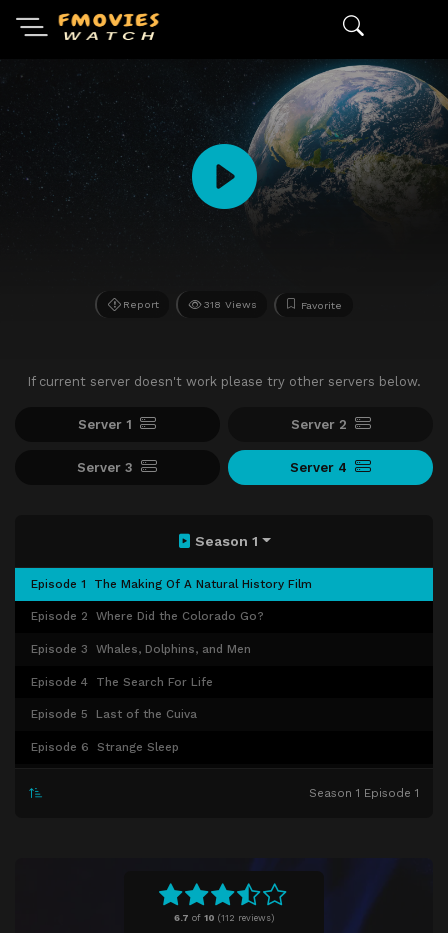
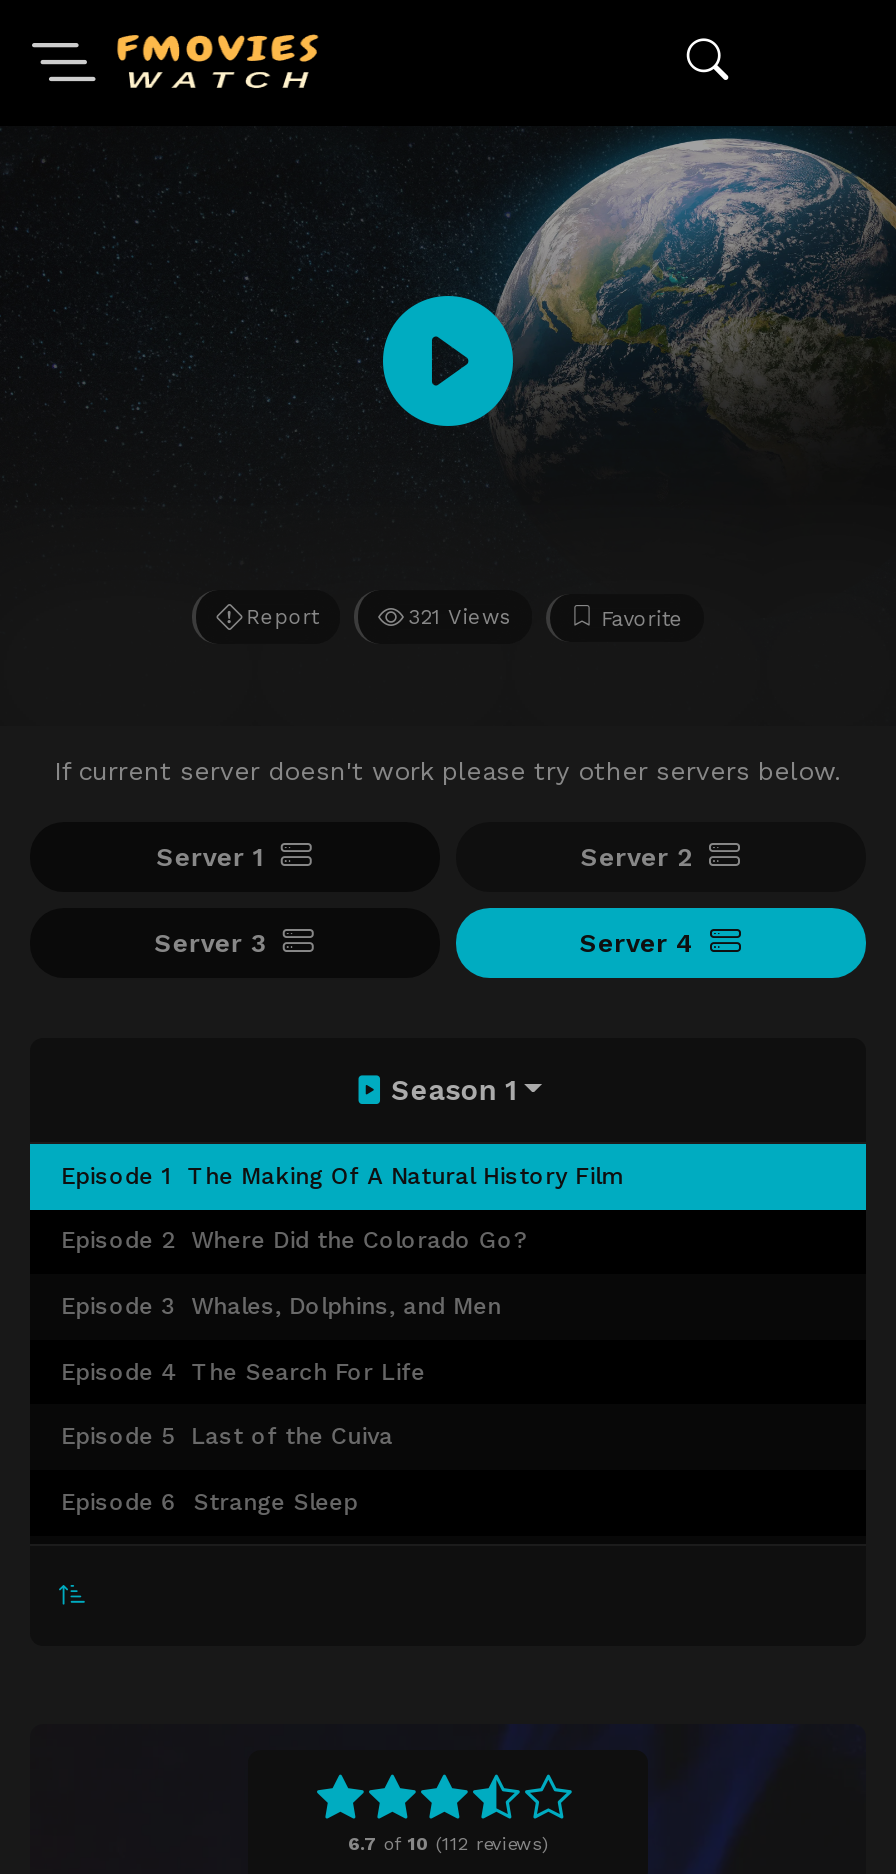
- 318 Views
+ 321 Views

- Season 1 Episode 1
